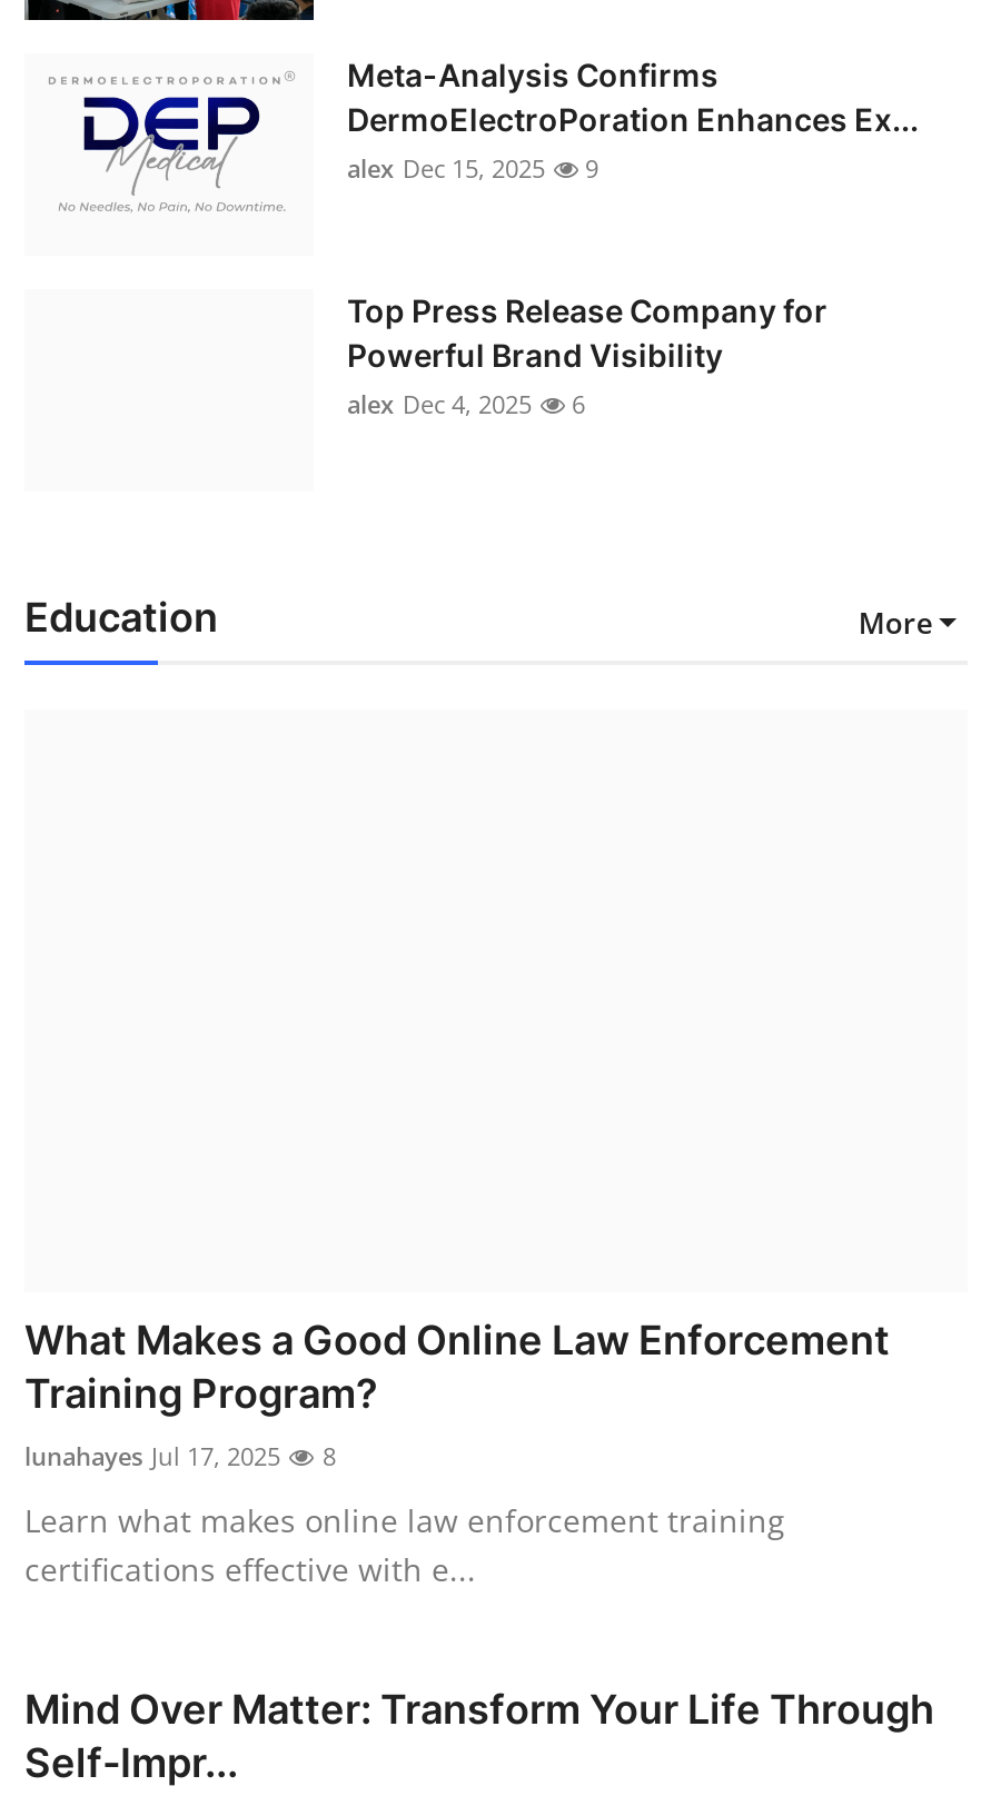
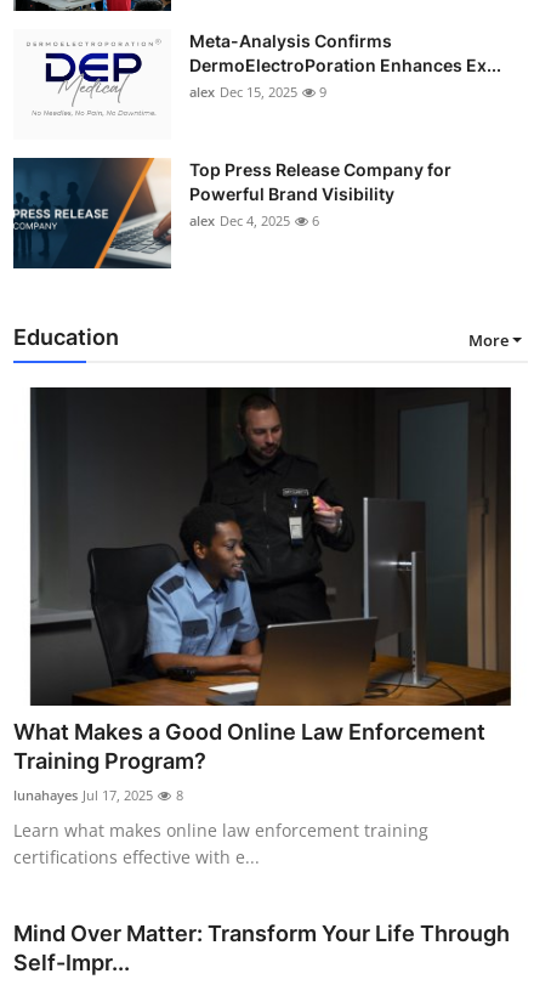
+ [image]

+ [image]
